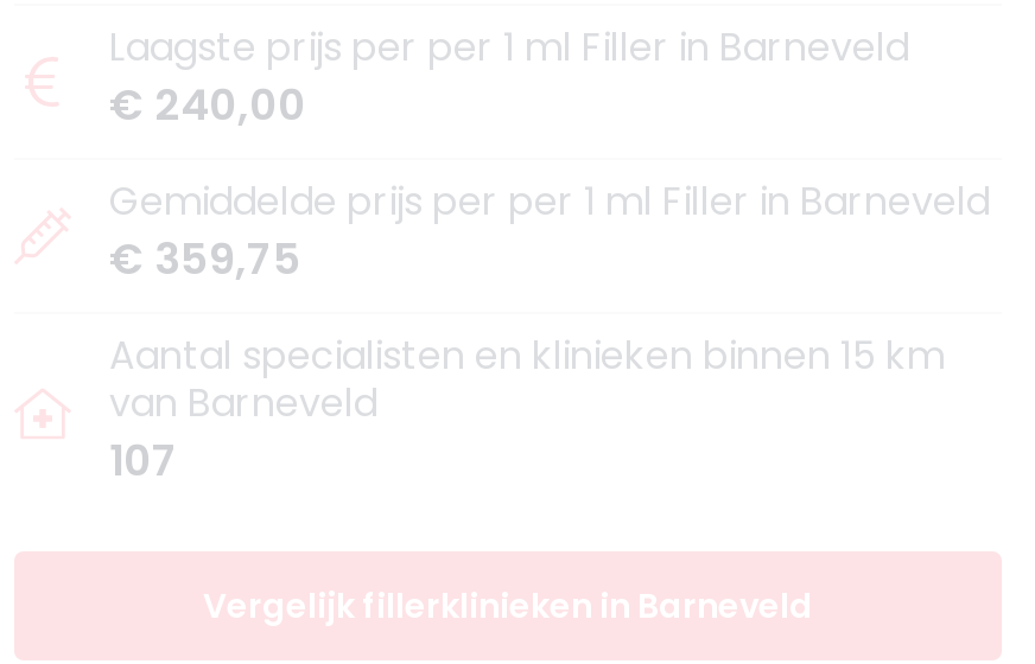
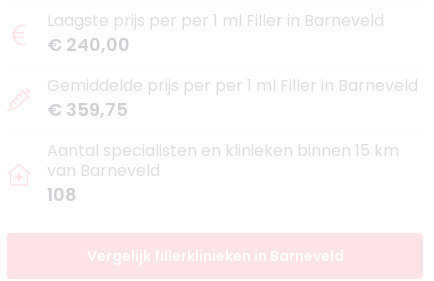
- 107
+ 108
